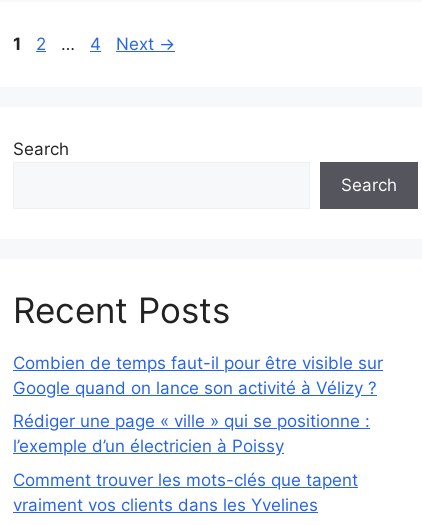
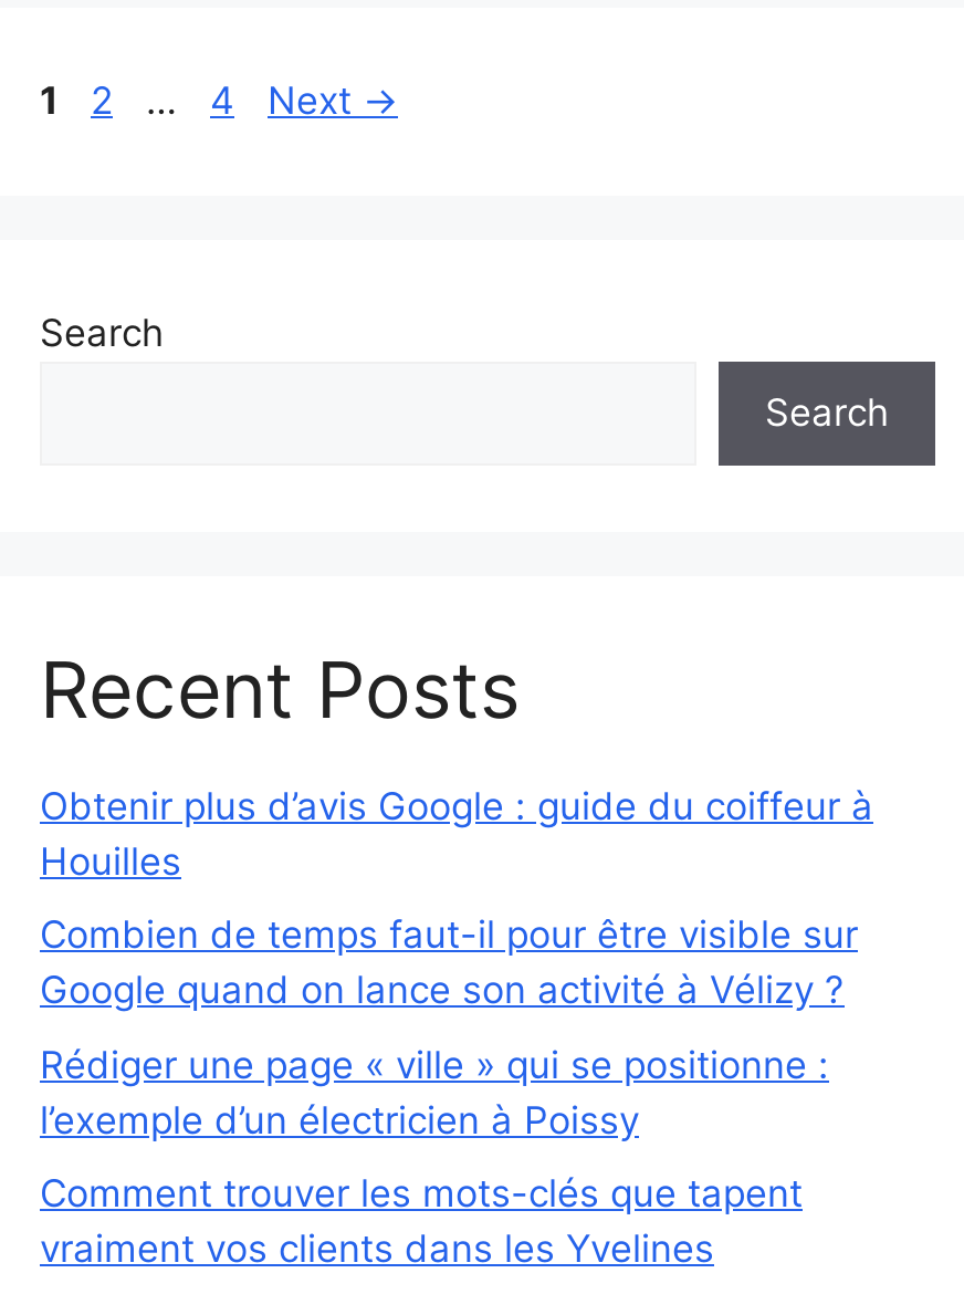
+ Obtenir plus d’avis Google : guide du coiffeur à
+ Houilles
